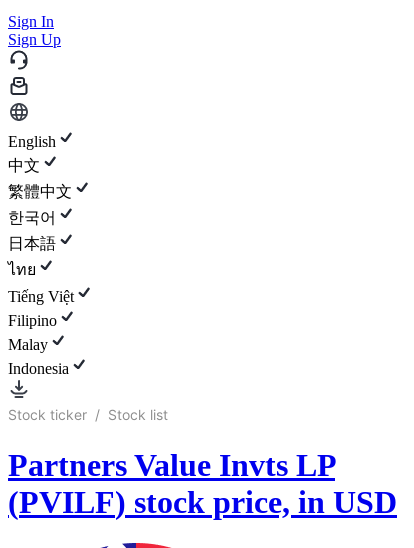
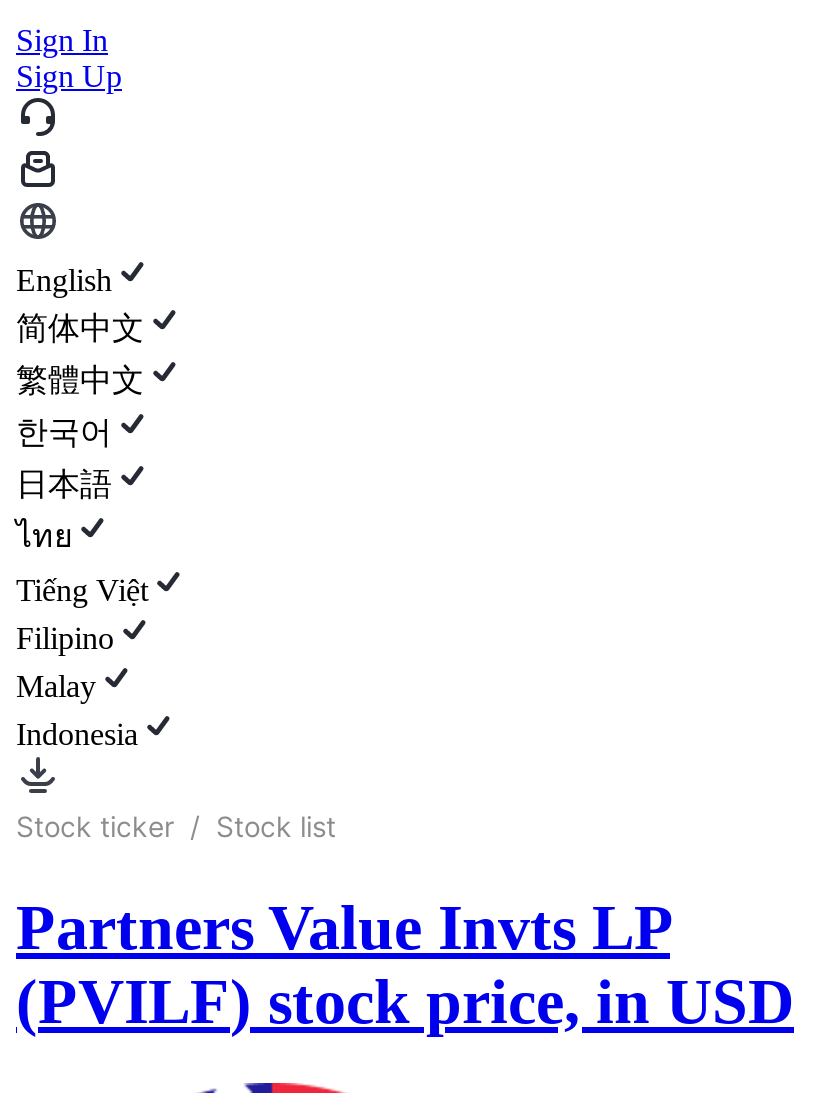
- 中文
+ 简体中文
